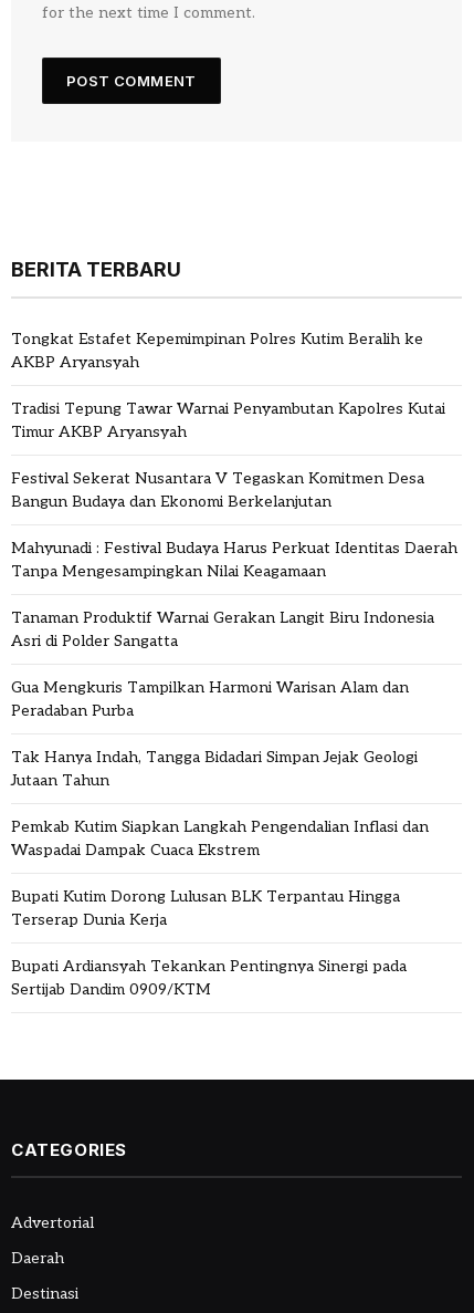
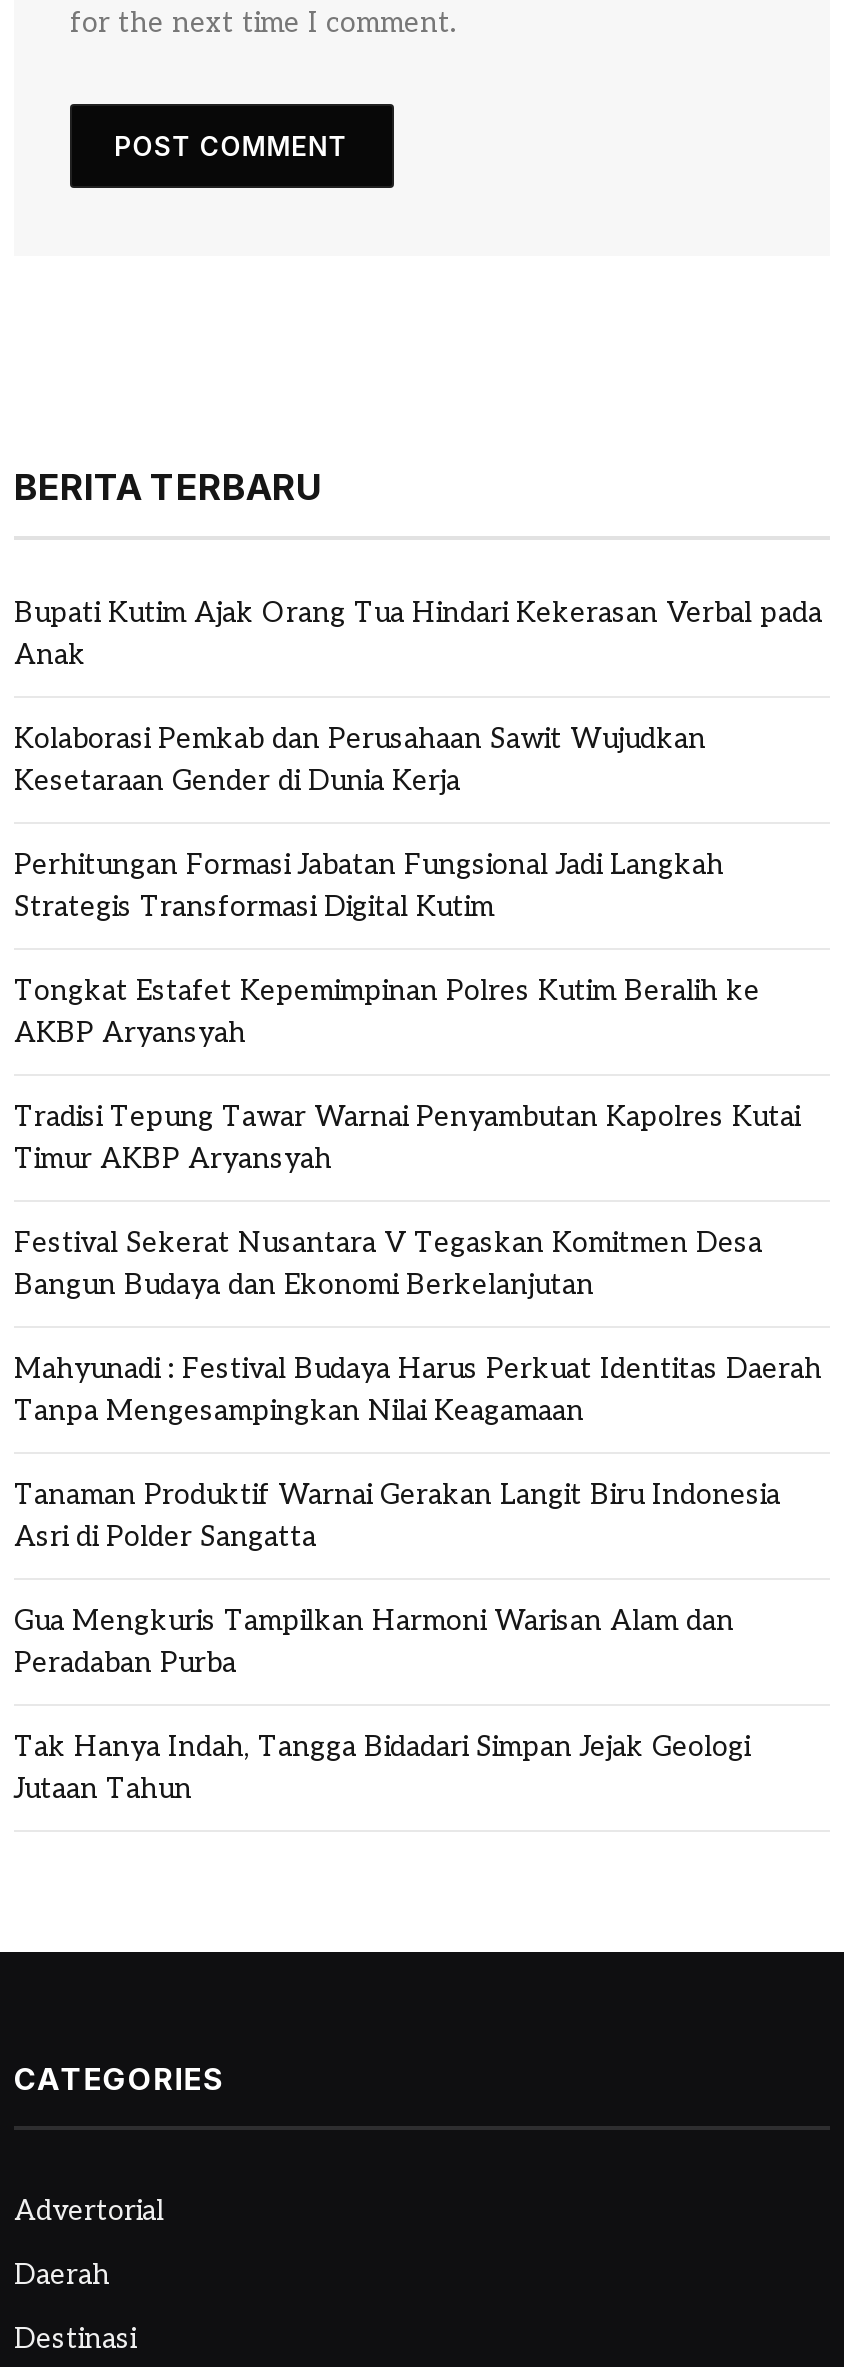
+ Bupati Kutim Ajak Orang Tua Hindari Kekerasan Verbal pada
+ Anak
+ Kolaborasi Pemkab dan Perusahaan Sawit Wujudkan
+ Kesetaraan Gender di Dunia Kerja
+ Perhitungan Formasi Jabatan Fungsional Jadi Langkah
+ Strategis Transformasi Digital Kutim

moved down: Tongkat Estafet Kepemimpinan Polres Kutim Beralih ke | AKBP Aryansyah | Tradisi Tepung Tawar Warnai Penyambutan Kapolres Kutai | ... | Tak Hanya Indah, Tangga Bidadari Simpan Jejak Geologi | Jutaan Tahun

- Pemkab Kutim Siapkan Langkah Pengendalian Inflasi dan
- Waspadai Dampak Cuaca Ekstrem
- Bupati Kutim Dorong Lulusan BLK Terpantau Hingga
- Terserap Dunia Kerja
- Bupati Ardiansyah Tekankan Pentingnya Sinergi pada
- Sertijab Dandim 0909/KTM
